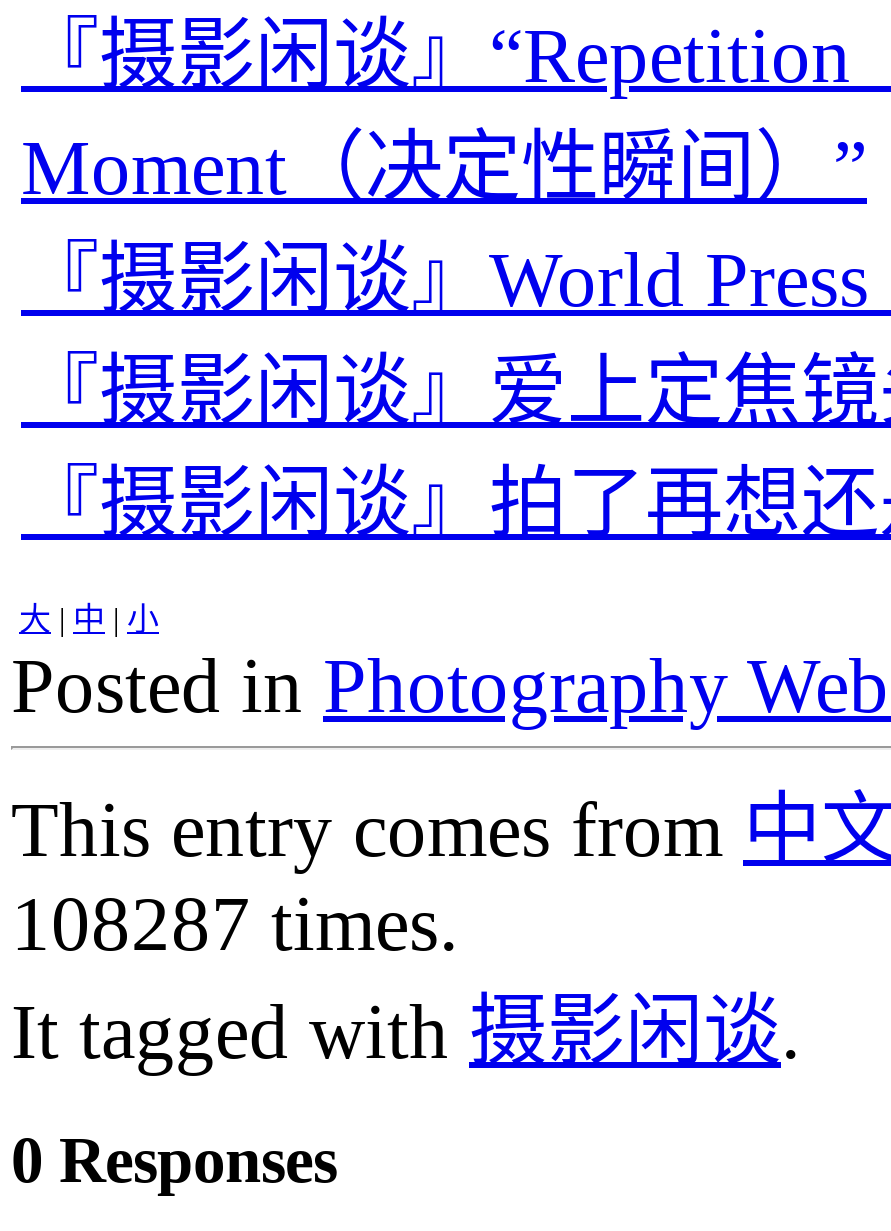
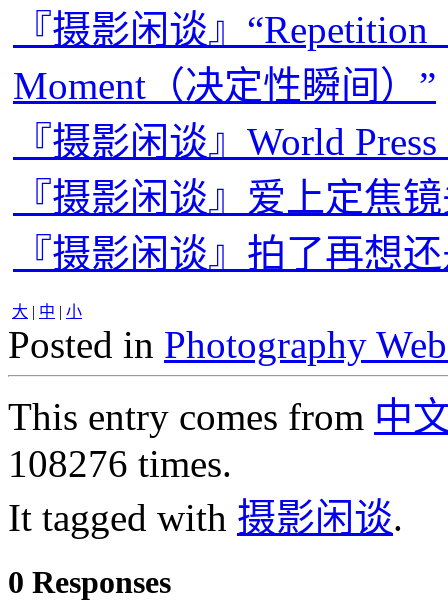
- 108287 times.
+ 108276 times.
